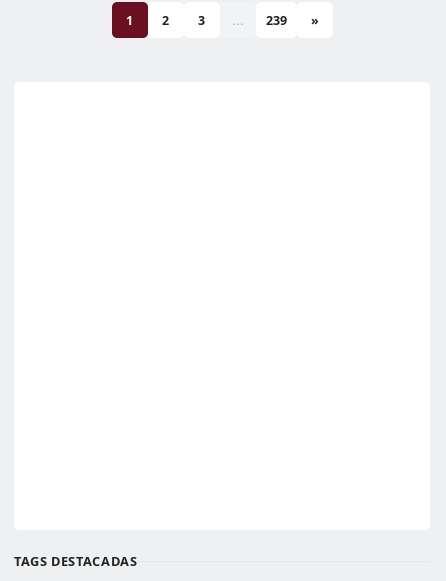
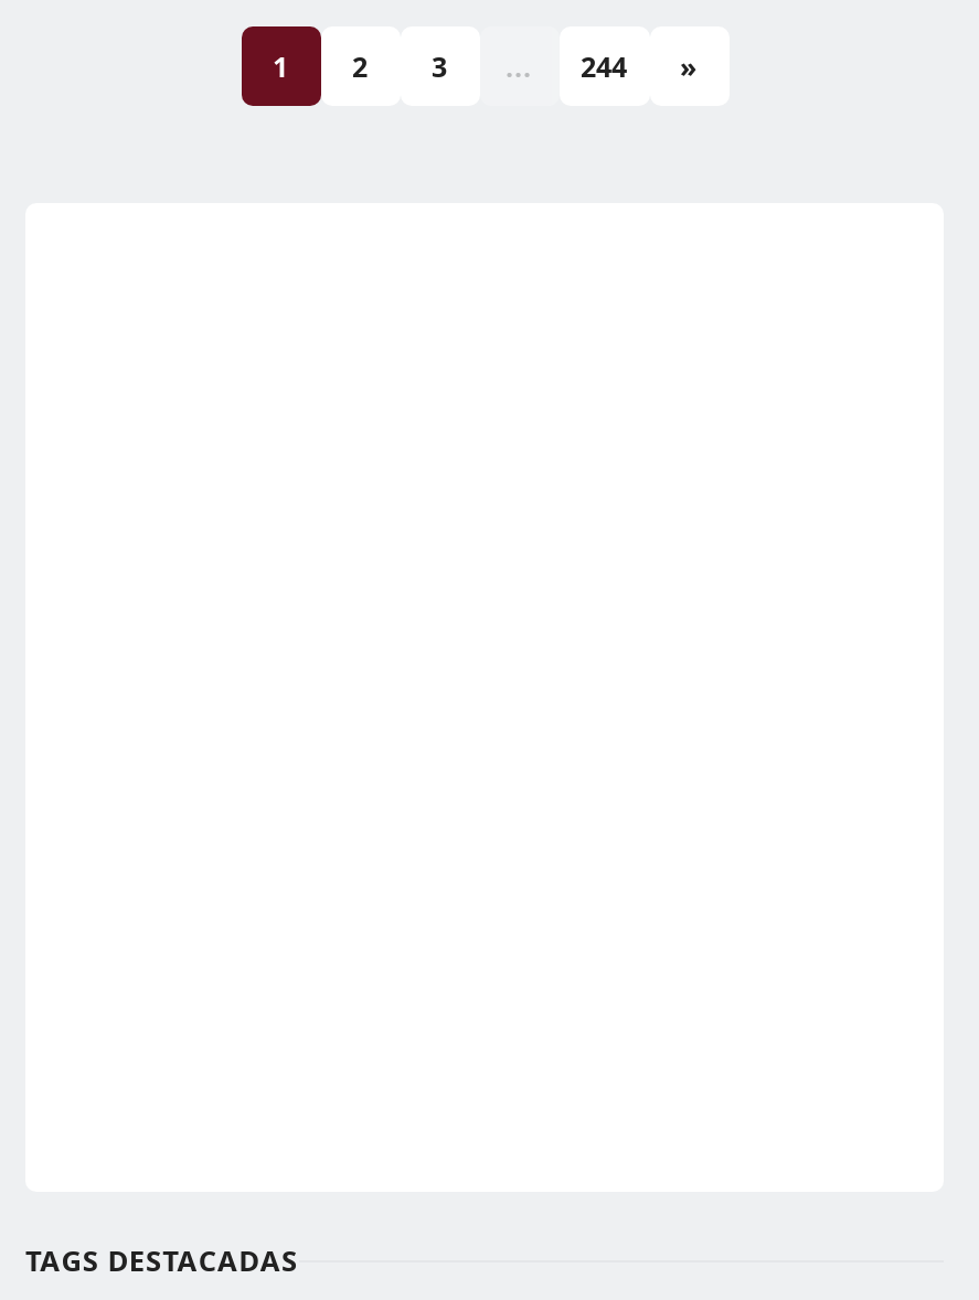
- 239
+ 244
